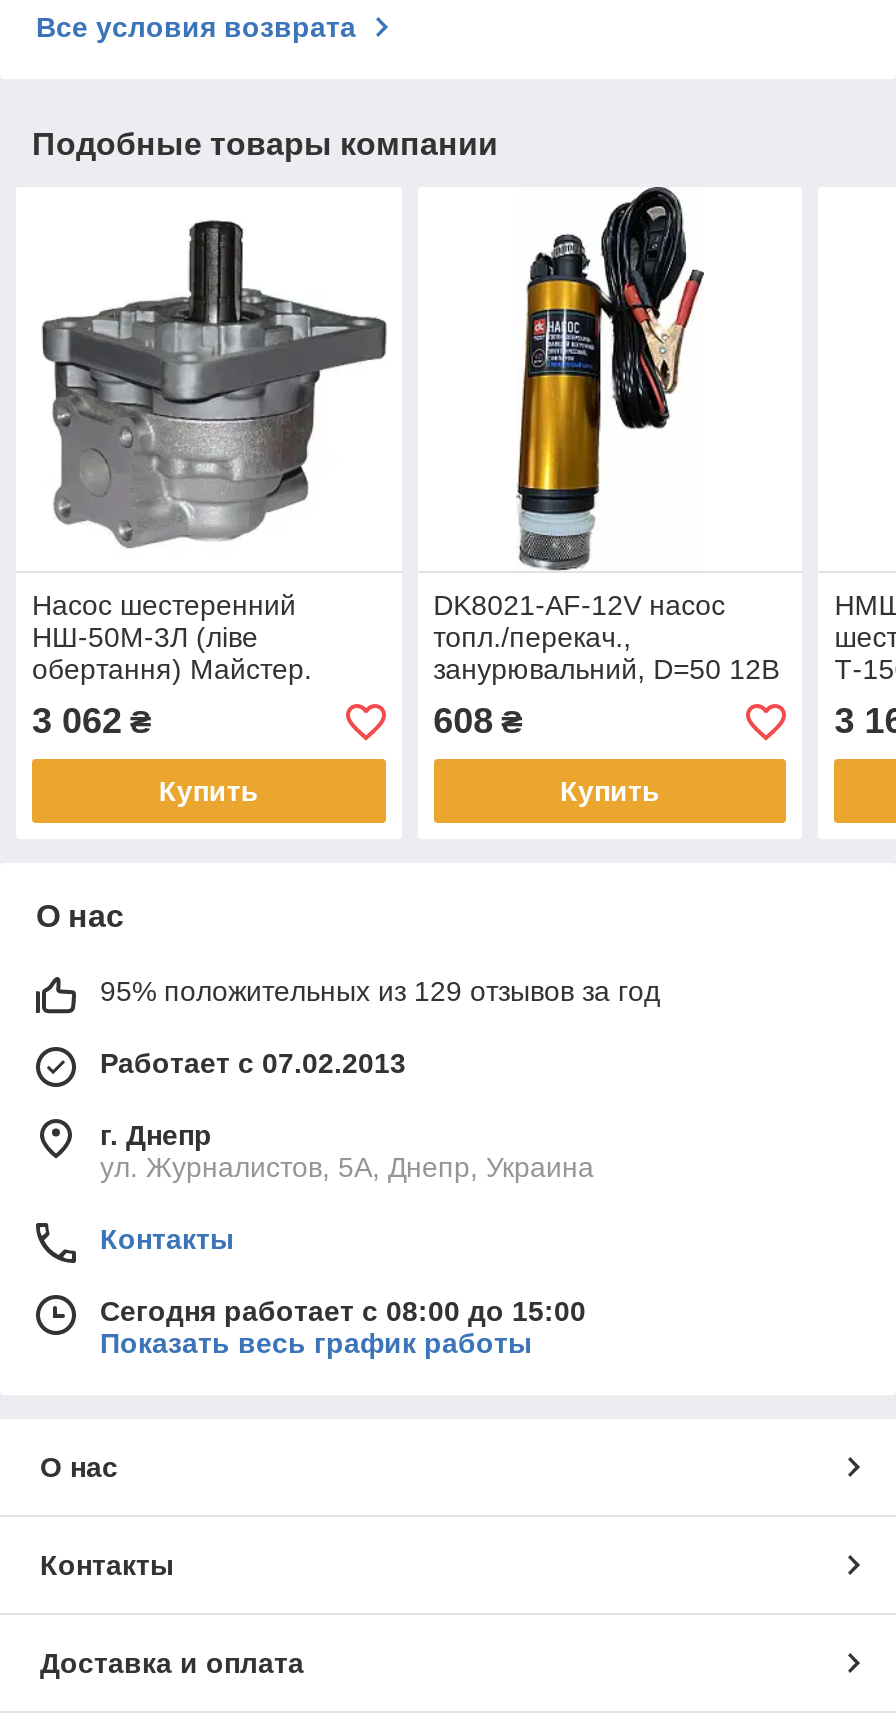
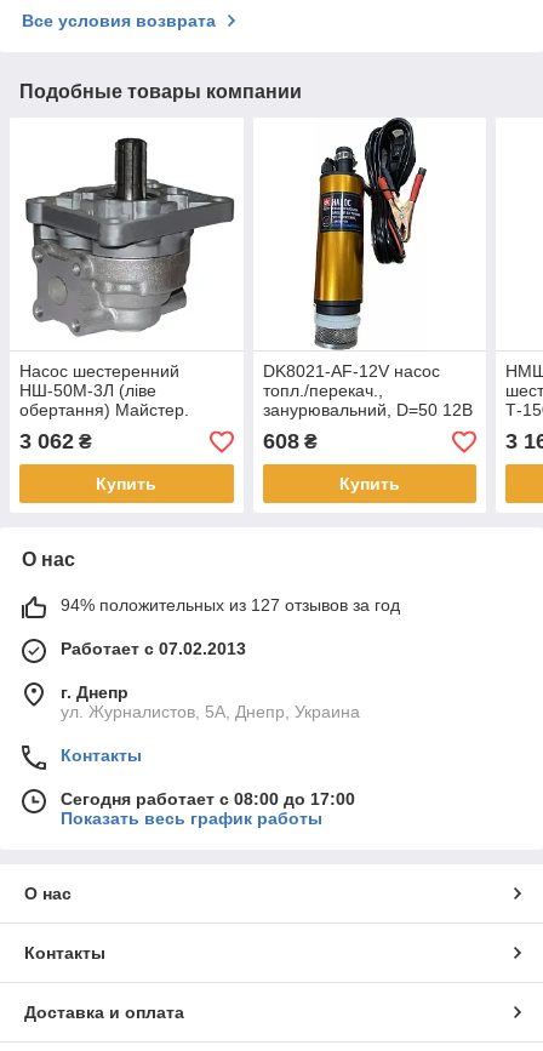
- 95% положительных из 129 отзывов за год
+ 94% положительных из 127 отзывов за год

- Сегодня работает с 08:00 до 15:00
+ Сегодня работает с 08:00 до 17:00
